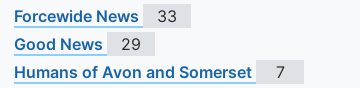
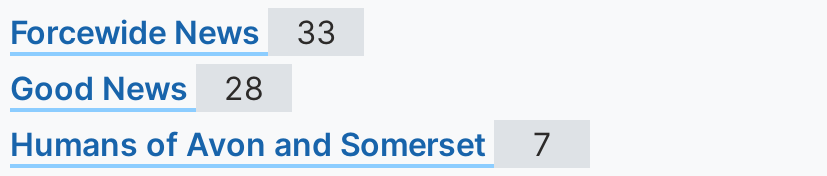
- Good News 29
+ Good News 28
